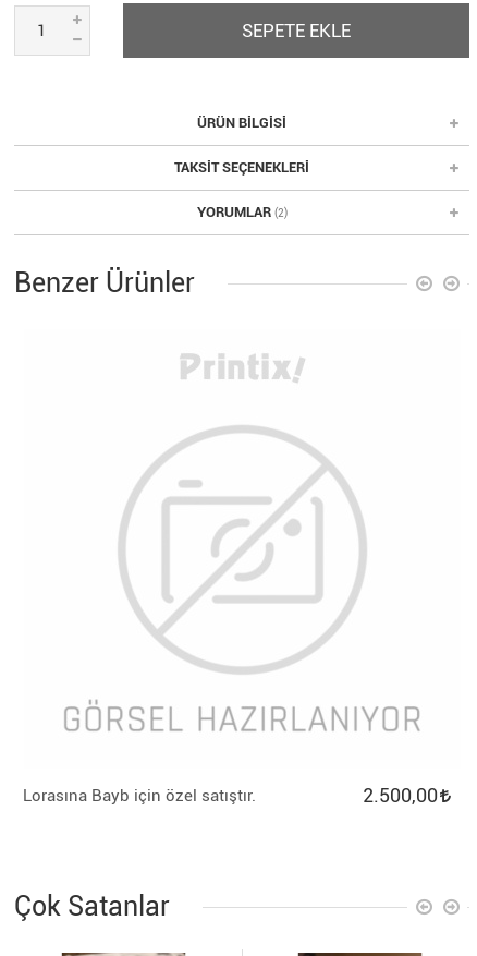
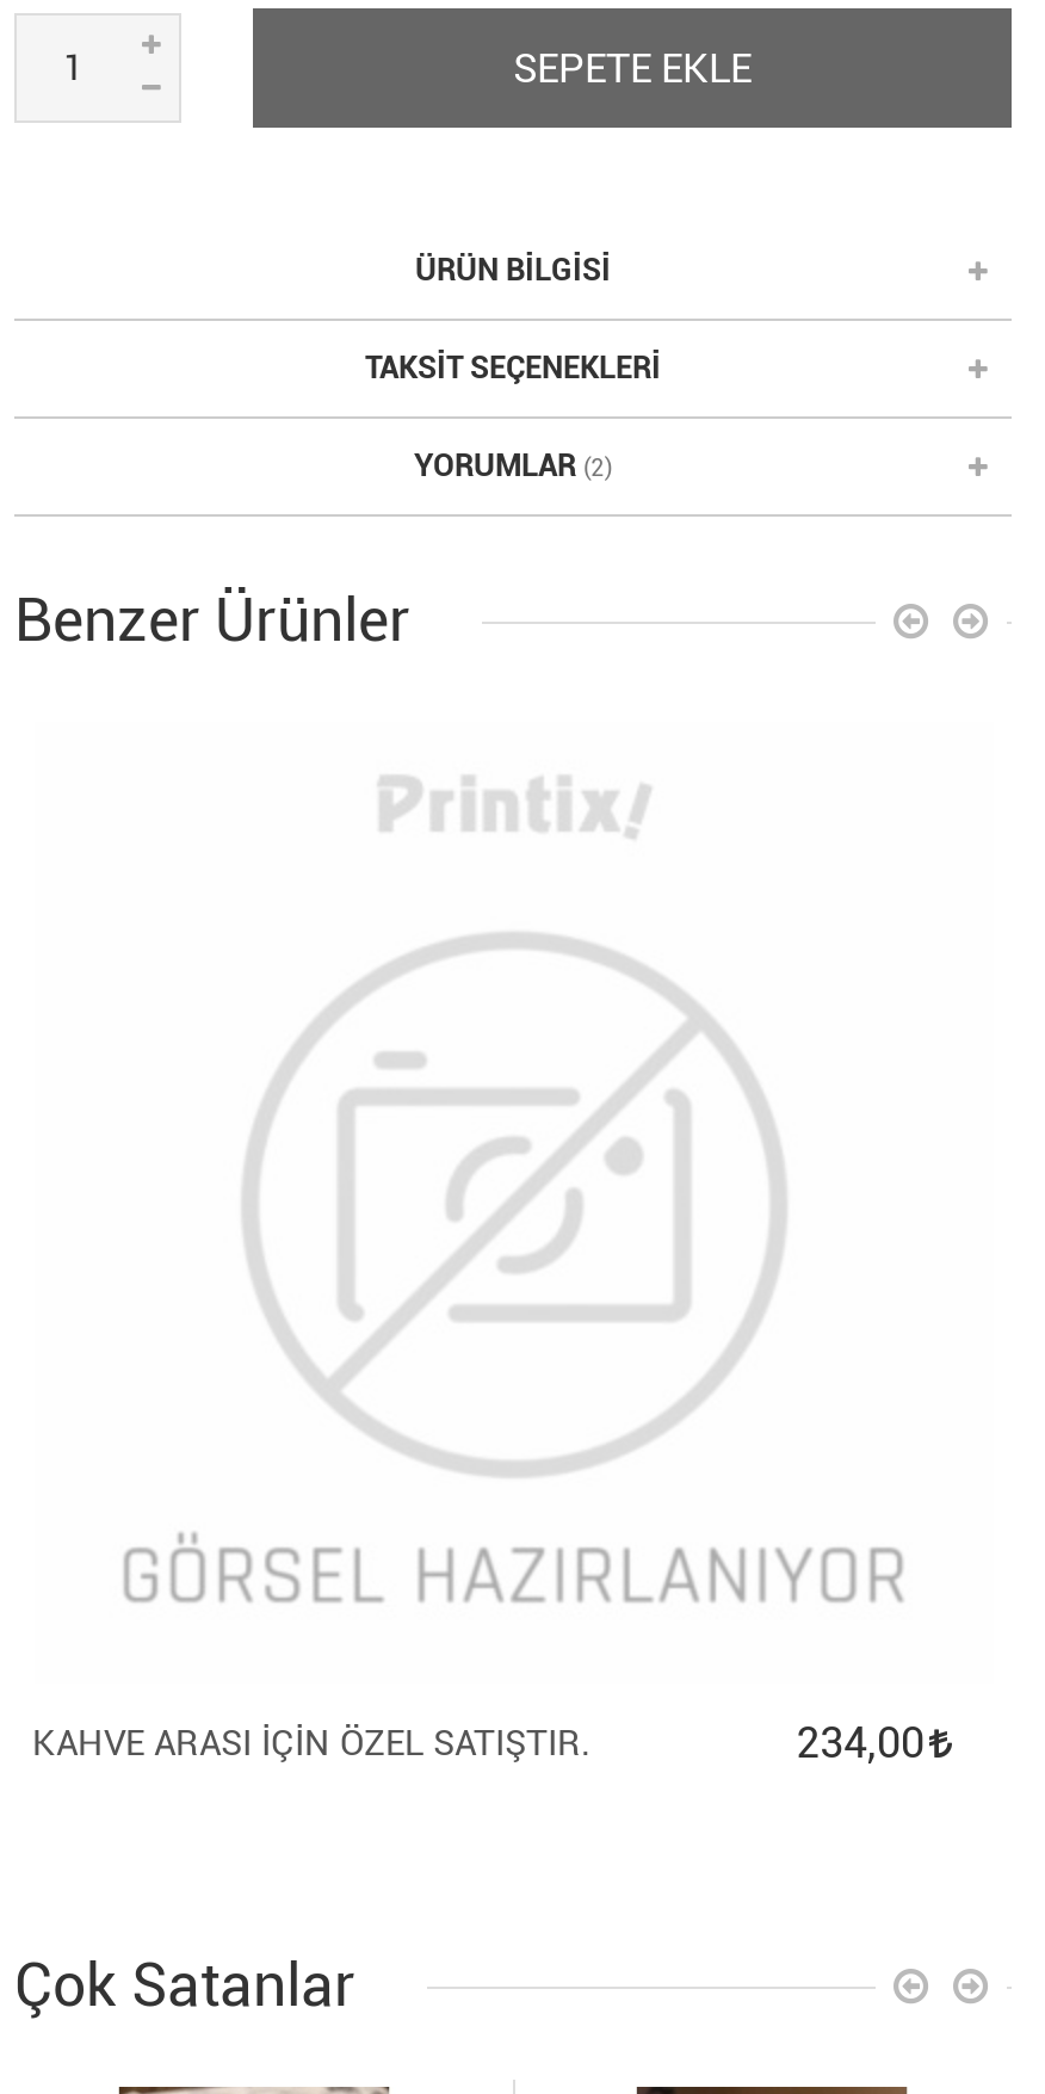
- Lorasına Bayb için özel satıştır.
- 2.500,00
+ KAHVE ARASI İÇİN ÖZEL SATIŞTIR.
+ 234,00
